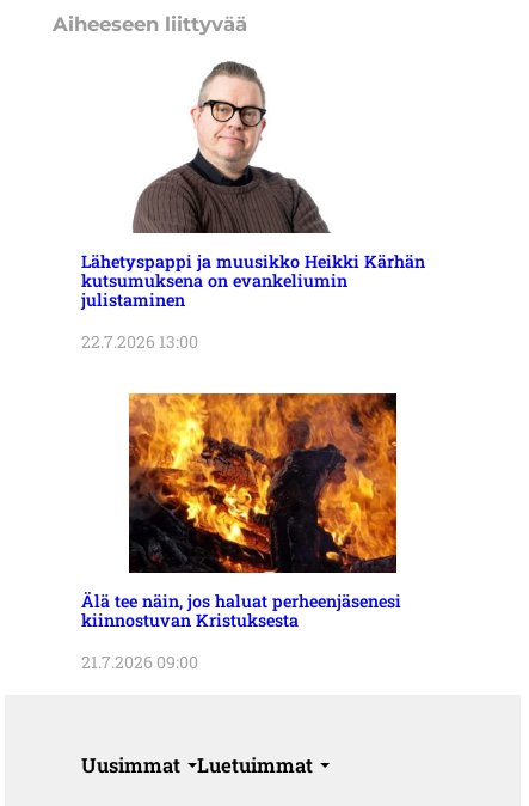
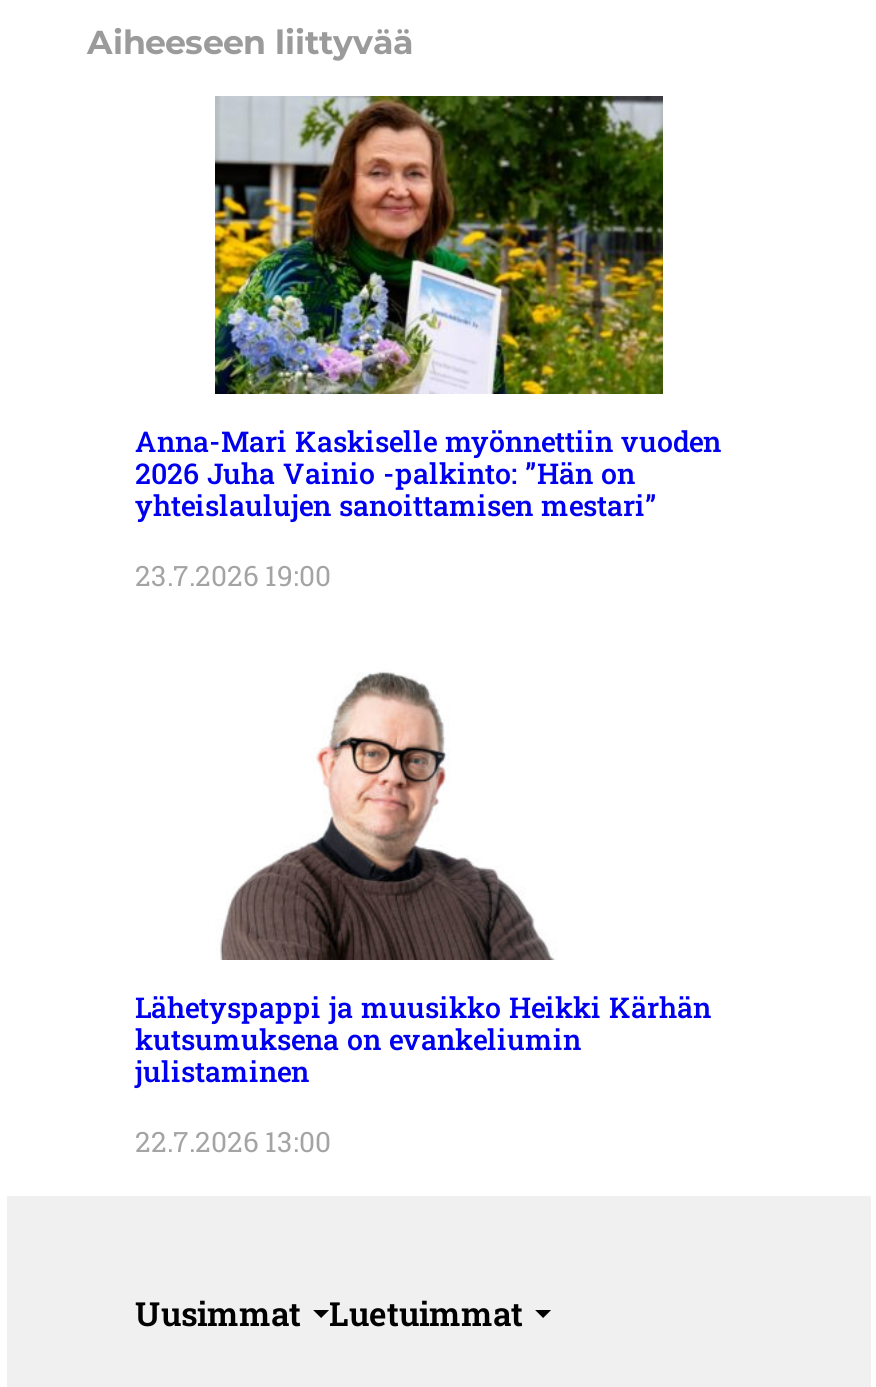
+ [image]
+ Anna-Mari Kaskiselle myönnettiin vuoden
+ 2026 Juha Vainio -palkinto: ”Hän on
+ yhteislaulujen sanoittamisen mestari”
+ 23.7.2026 19:00

moved down: [image] | Lähetyspappi ja muusikko Heikki Kärhän | kutsumuksena on evankeliumin | julistaminen | 22.7.2026 13:00

- [image]
- Älä tee näin, jos haluat perheenjäsenesi
- kiinnostuvan Kristuksesta
- 21.7.2026 09:00
